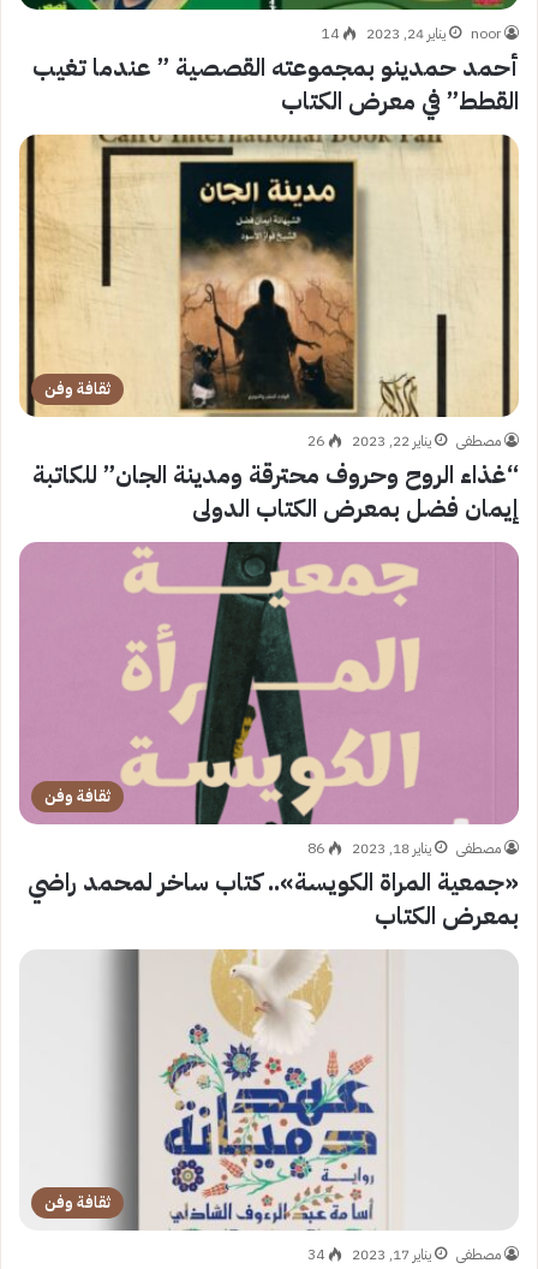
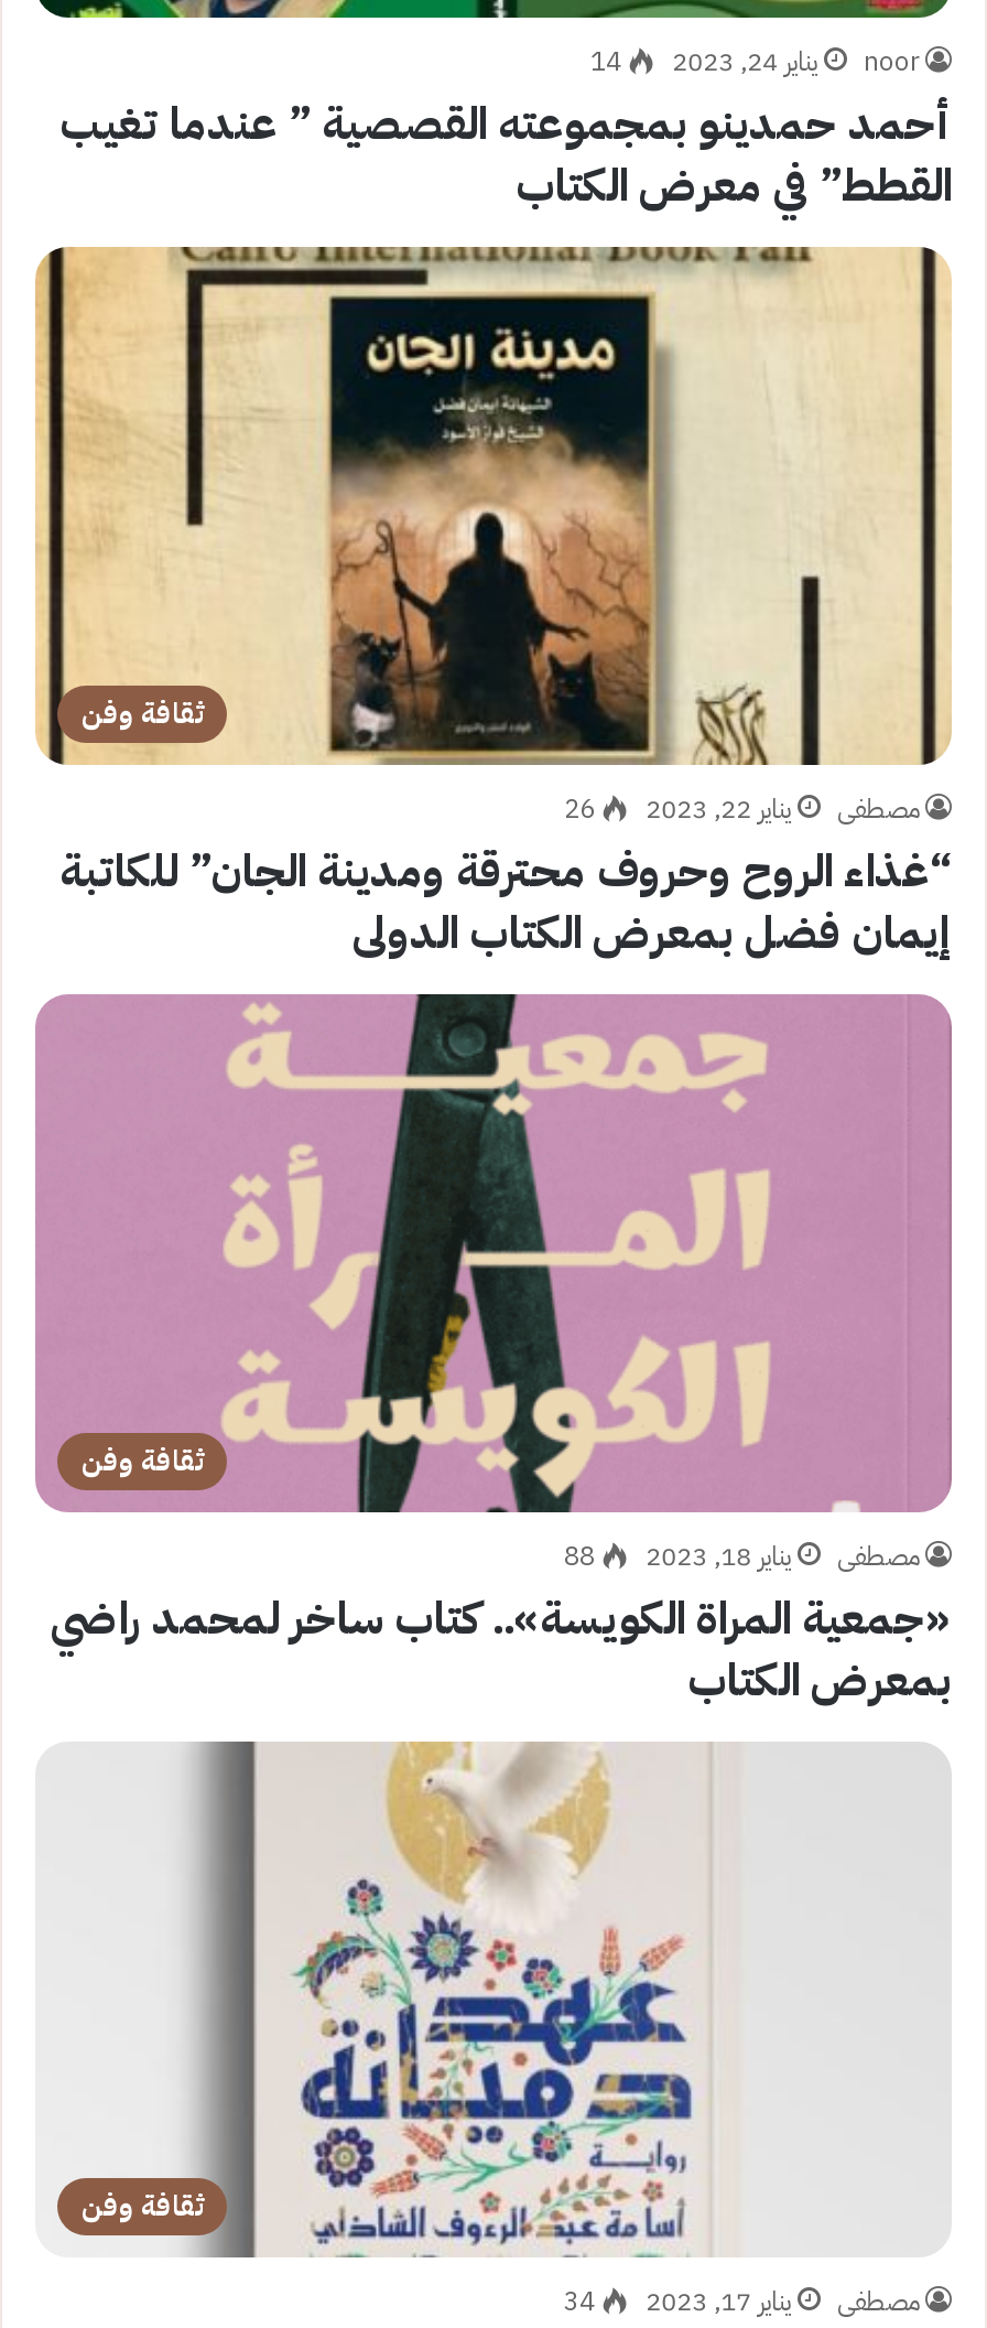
- 86
+ 88
